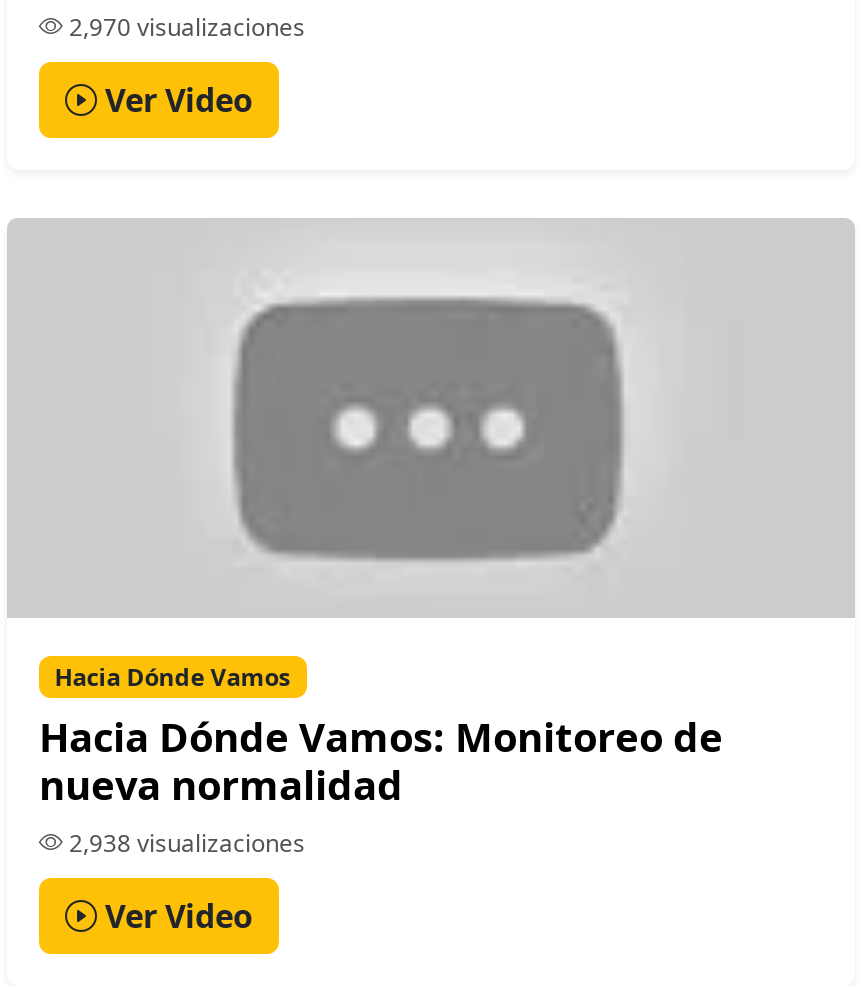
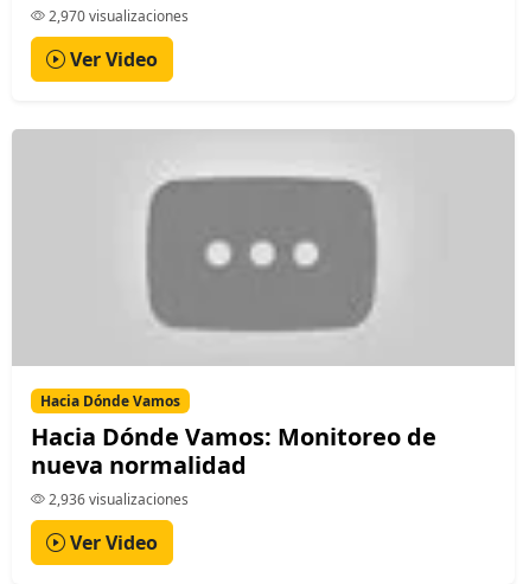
- 2,938 visualizaciones
+ 2,936 visualizaciones
